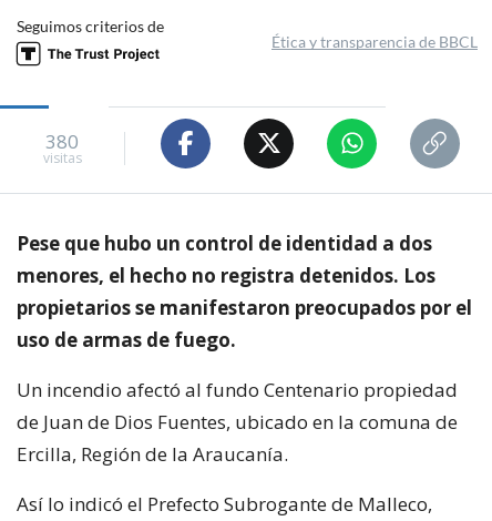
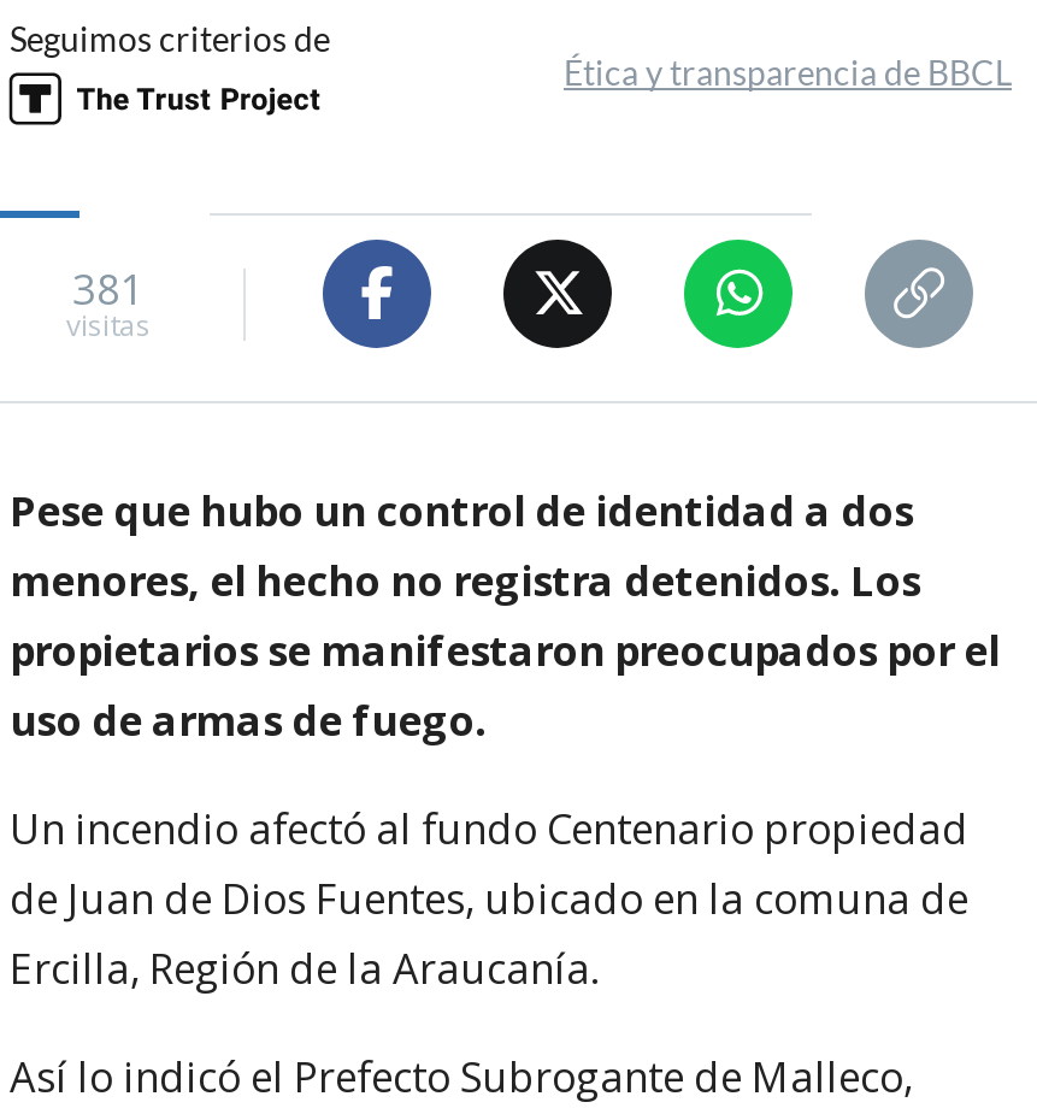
- 380
+ 381
